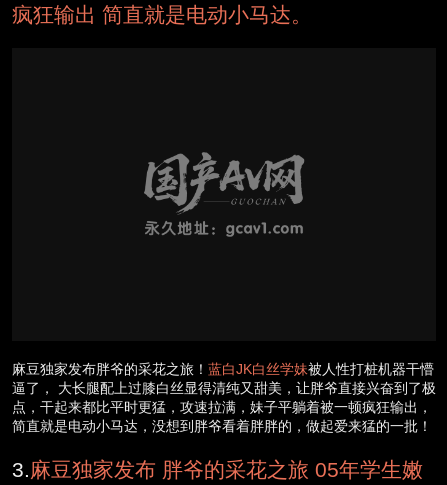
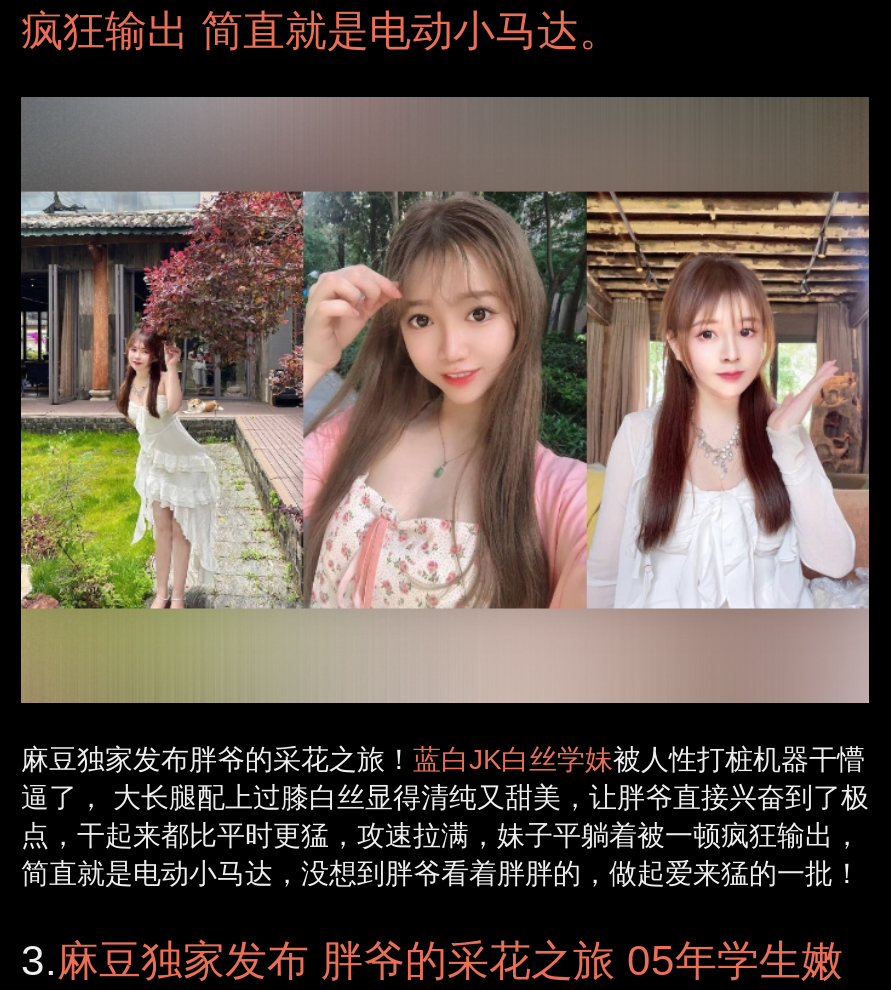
+ [image]
